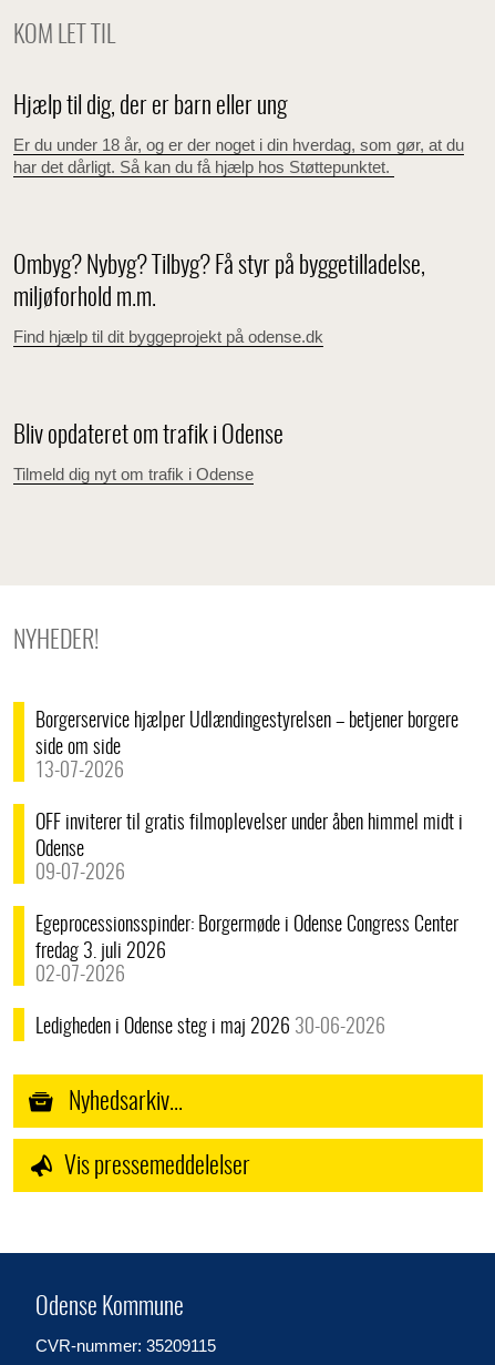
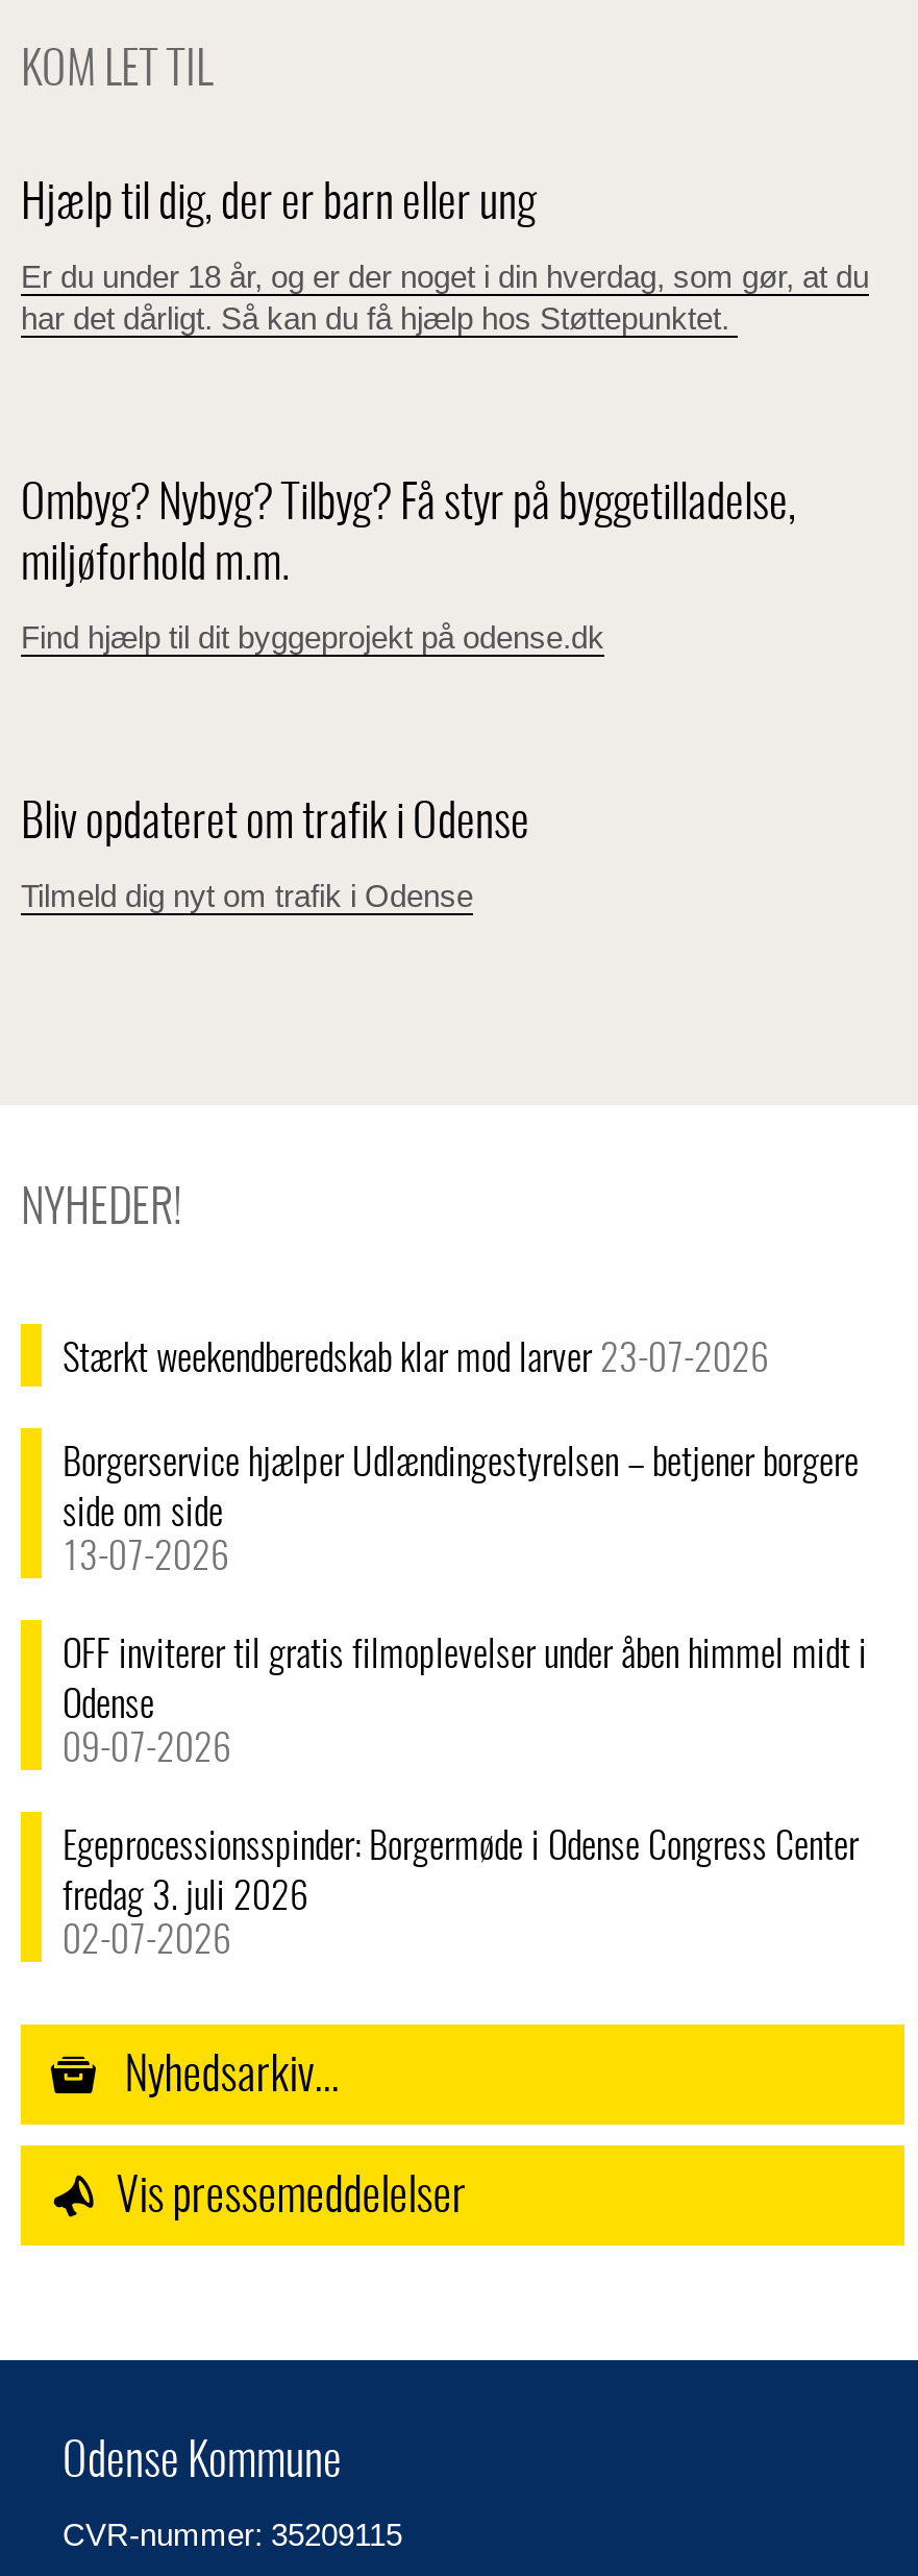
+ Stærkt weekendberedskab klar mod larver 23-07-2026

moved down: Borgerservice hjælper Udlændingestyrelsen – betjener borgere | side om side | 13-07-2026 | ... | fredag 3. juli 2026 | 02-07-2026

- Ledigheden i Odense steg i maj 2026 30-06-2026
